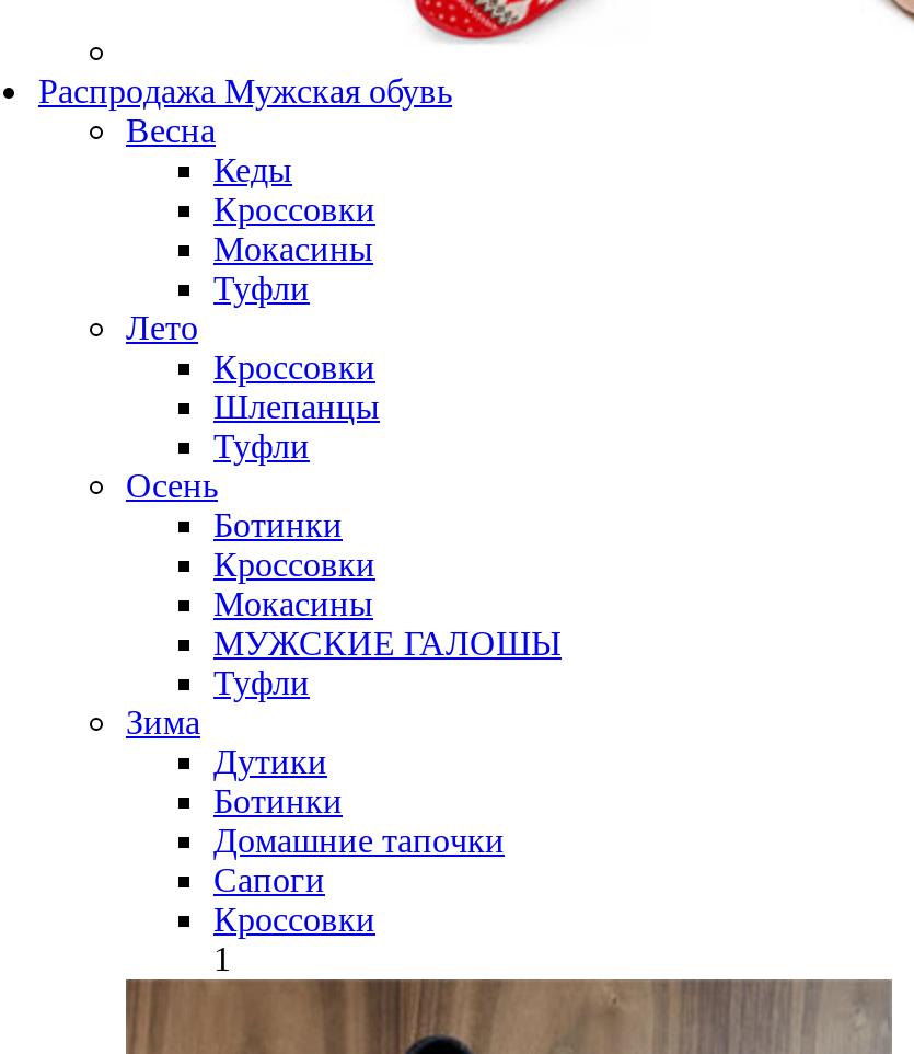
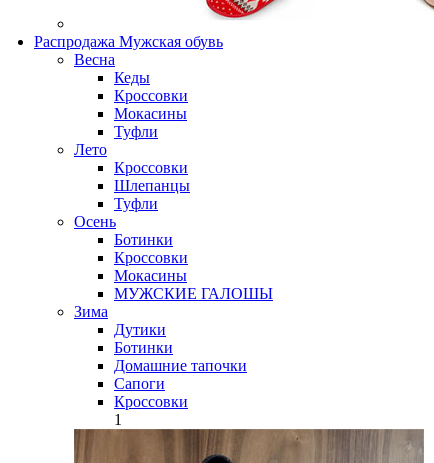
- Туфли
